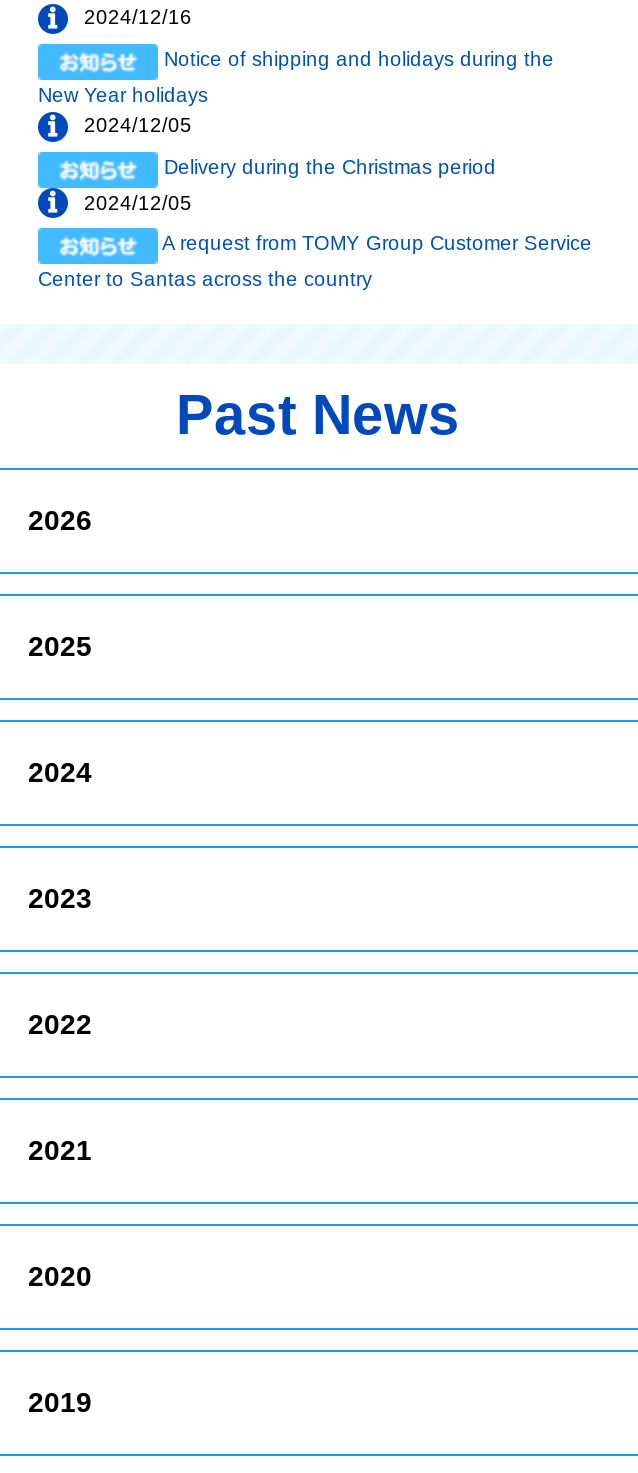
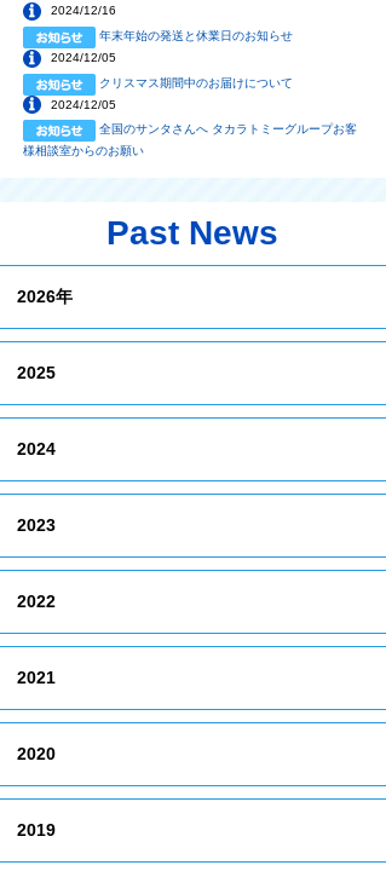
- Notice of shipping and holidays during the
- New Year holidays
+ 年末年始の発送と休業日のお知らせ

- Delivery during the Christmas period
+ クリスマス期間中のお届けについて

- A request from TOMY Group Customer Service
+ 全国のサンタさんへ タカラトミーグループお客

- Center to Santas across the country
+ 様相談室からのお願い

- 2026
+ 2026年
